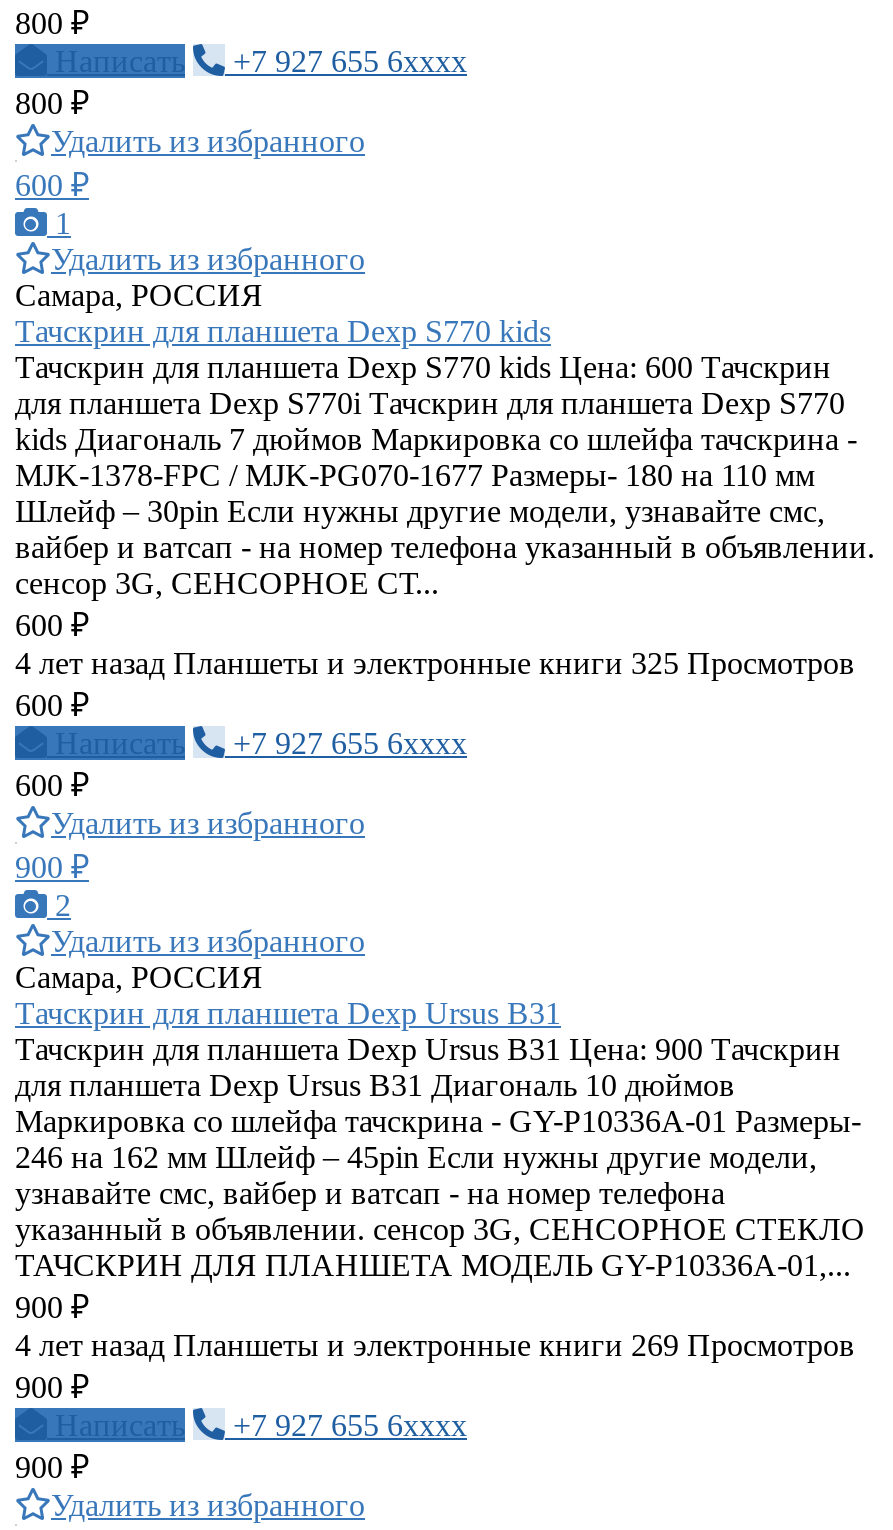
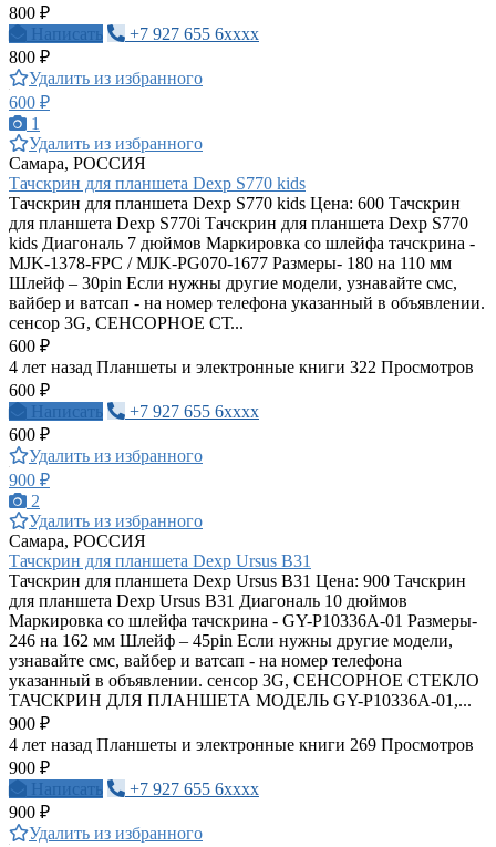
- 4 лет назад Планшеты и электронные книги 325 Просмотров
+ 4 лет назад Планшеты и электронные книги 322 Просмотров
